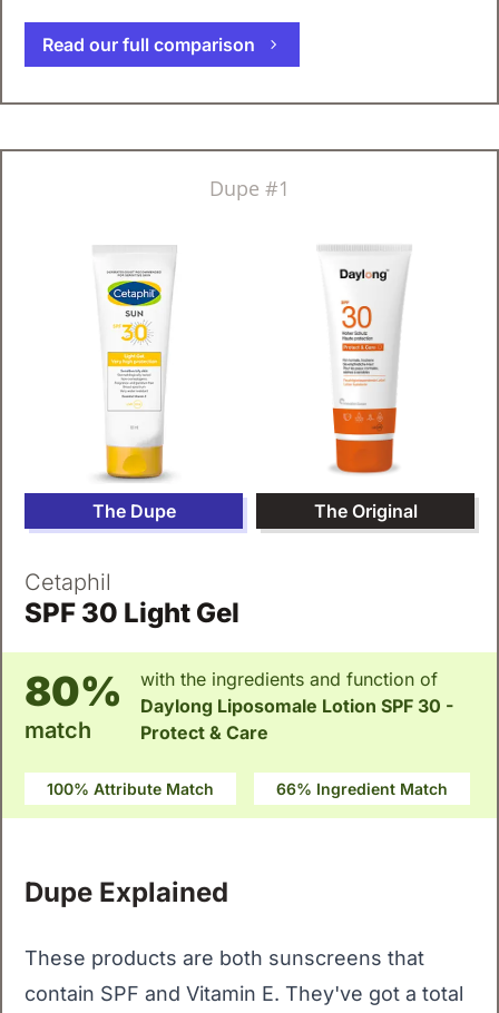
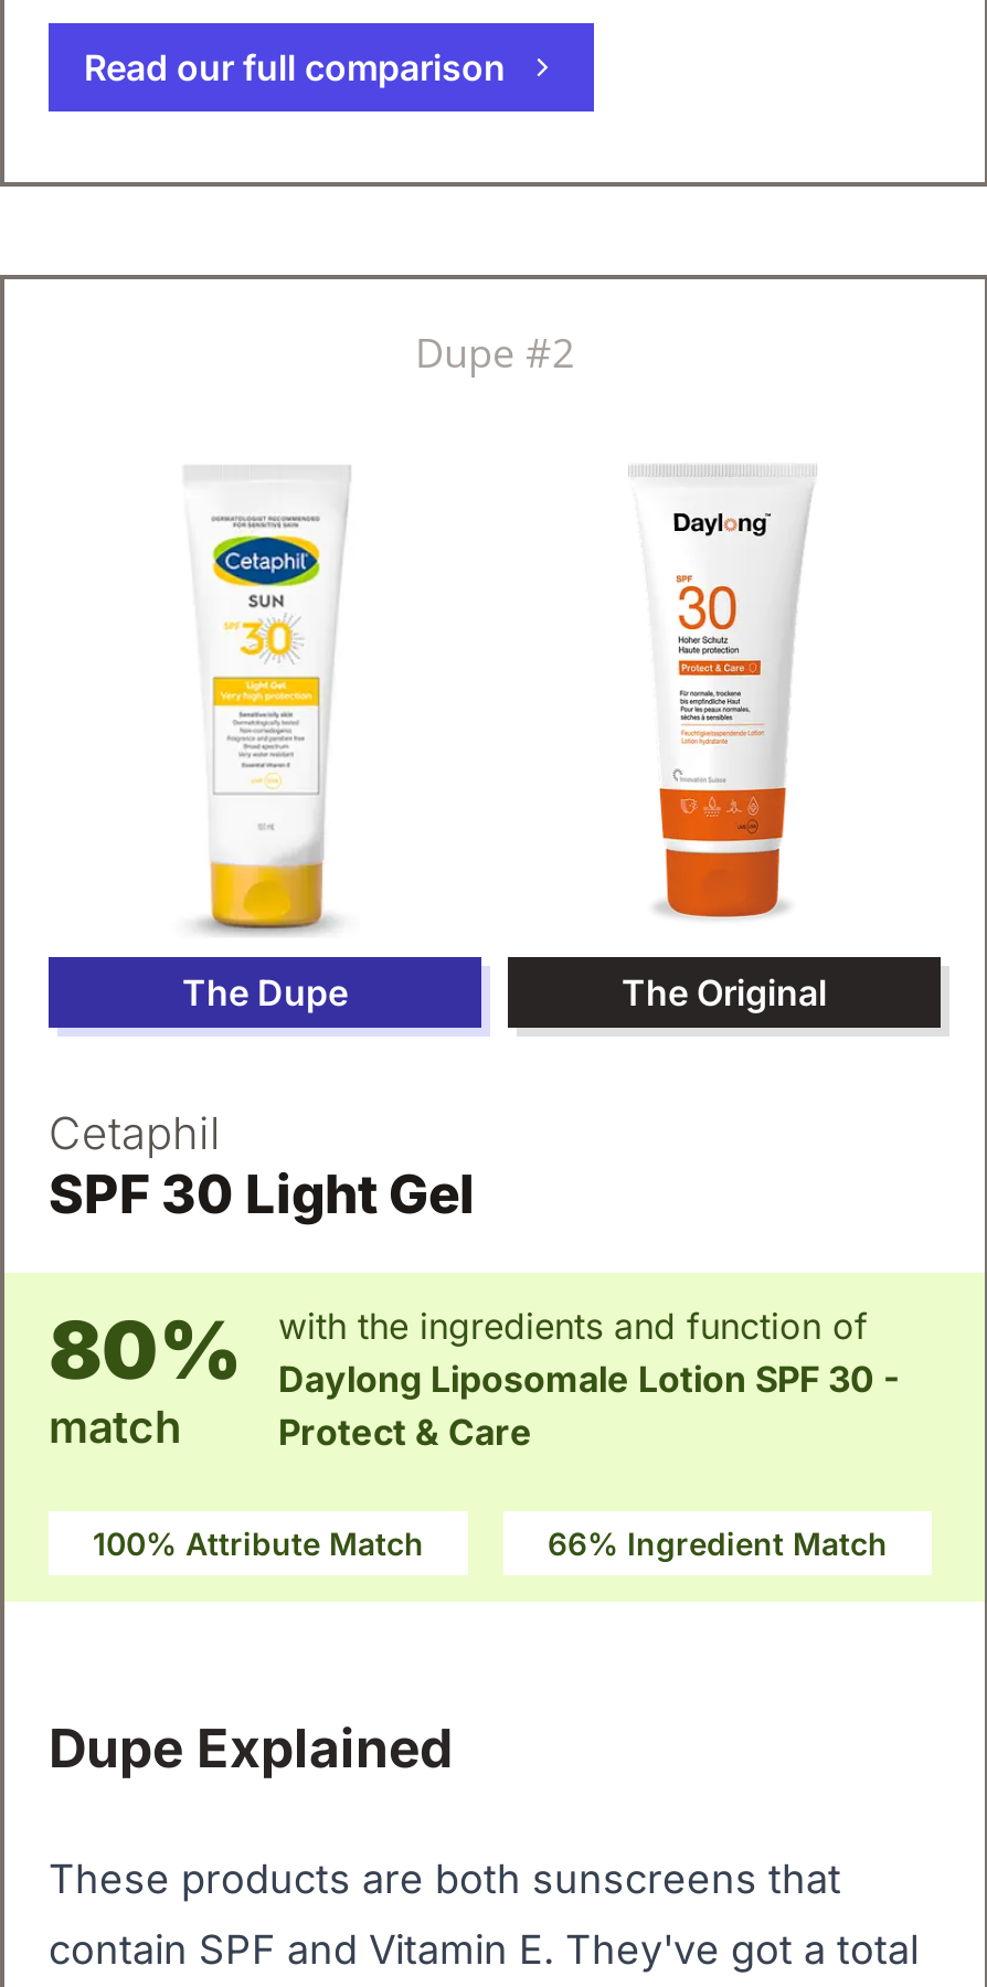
- Dupe #1
+ Dupe #2
